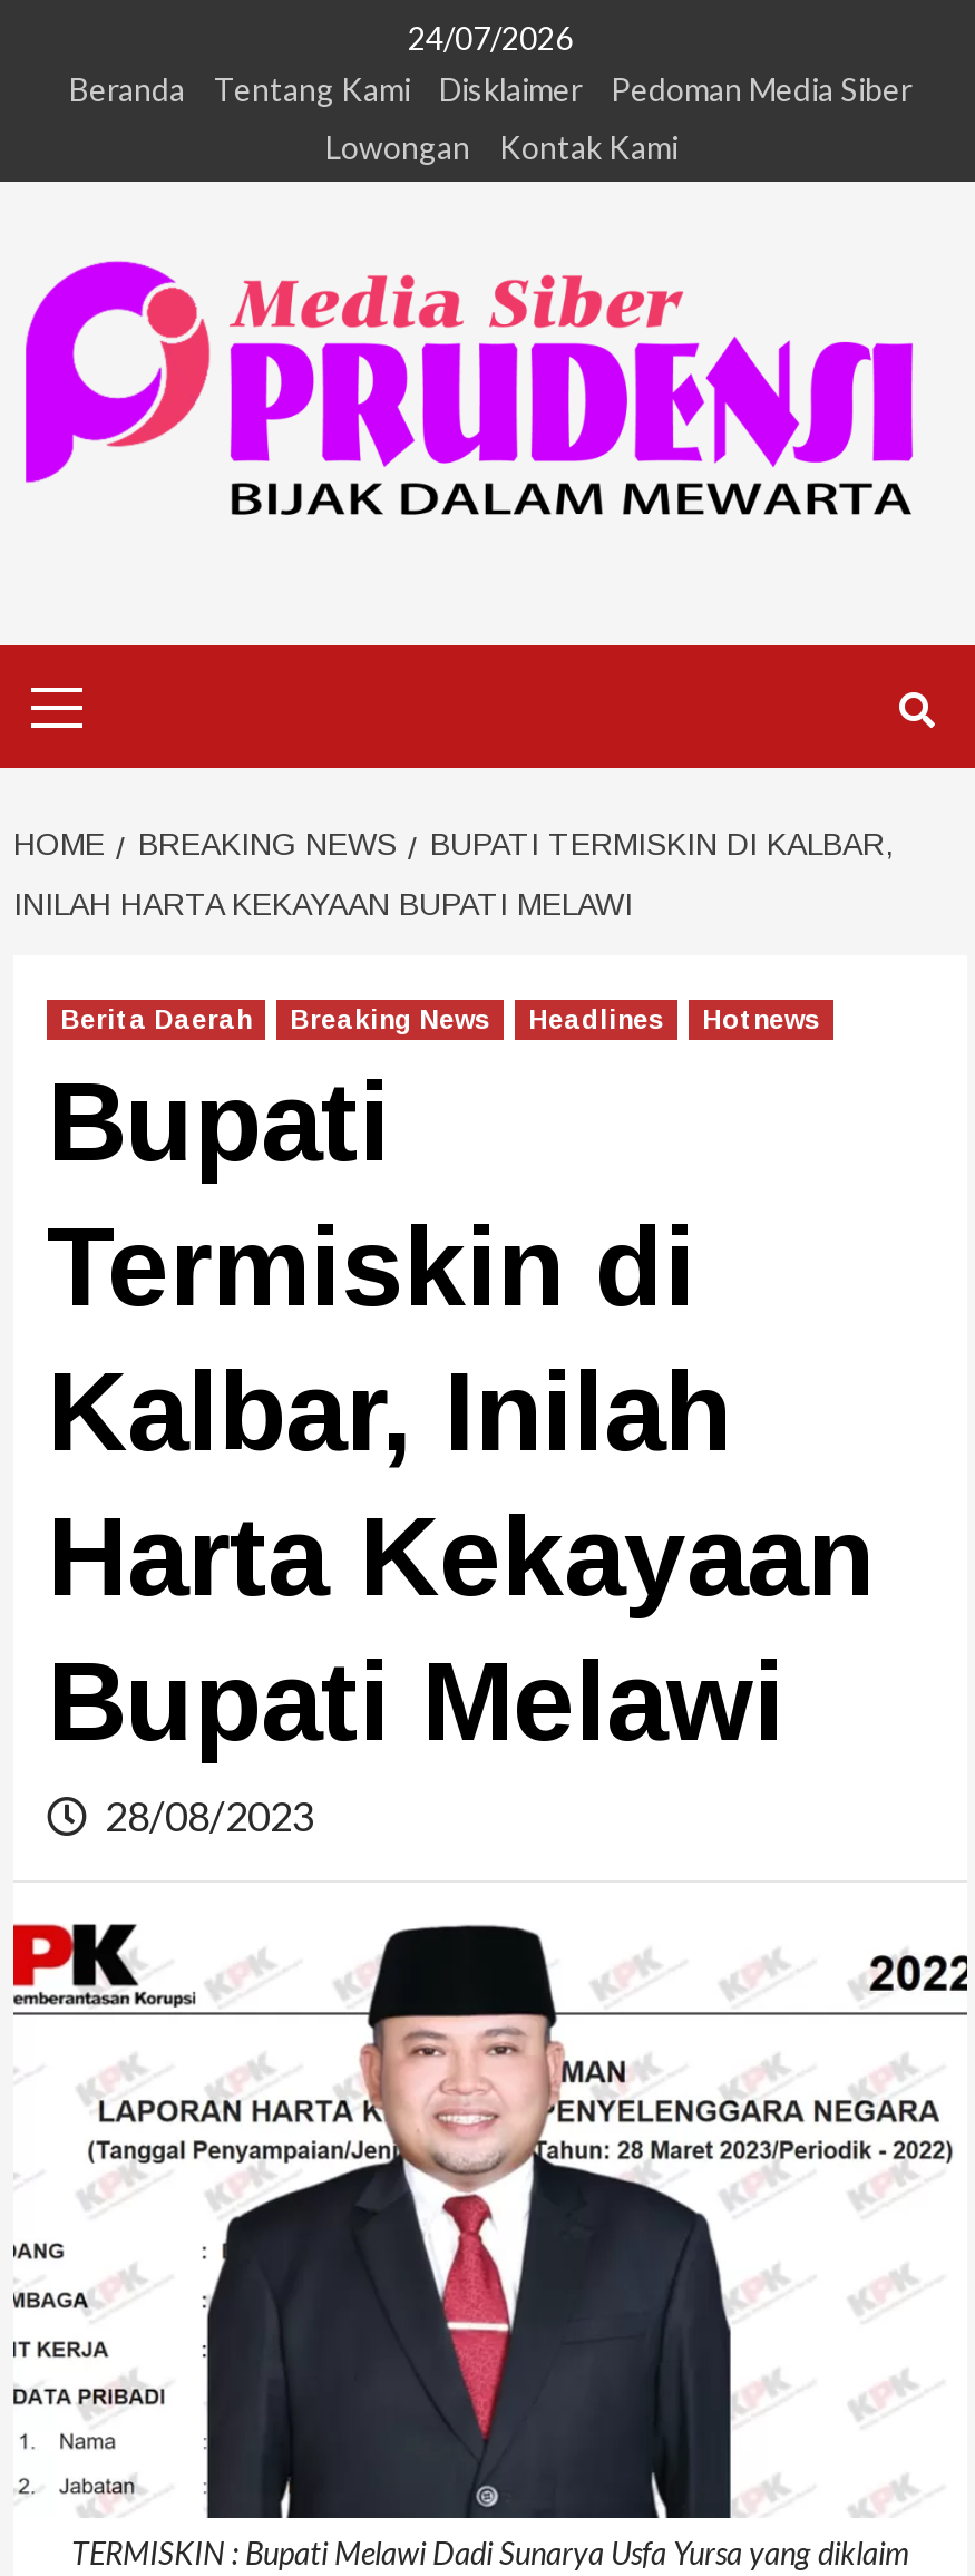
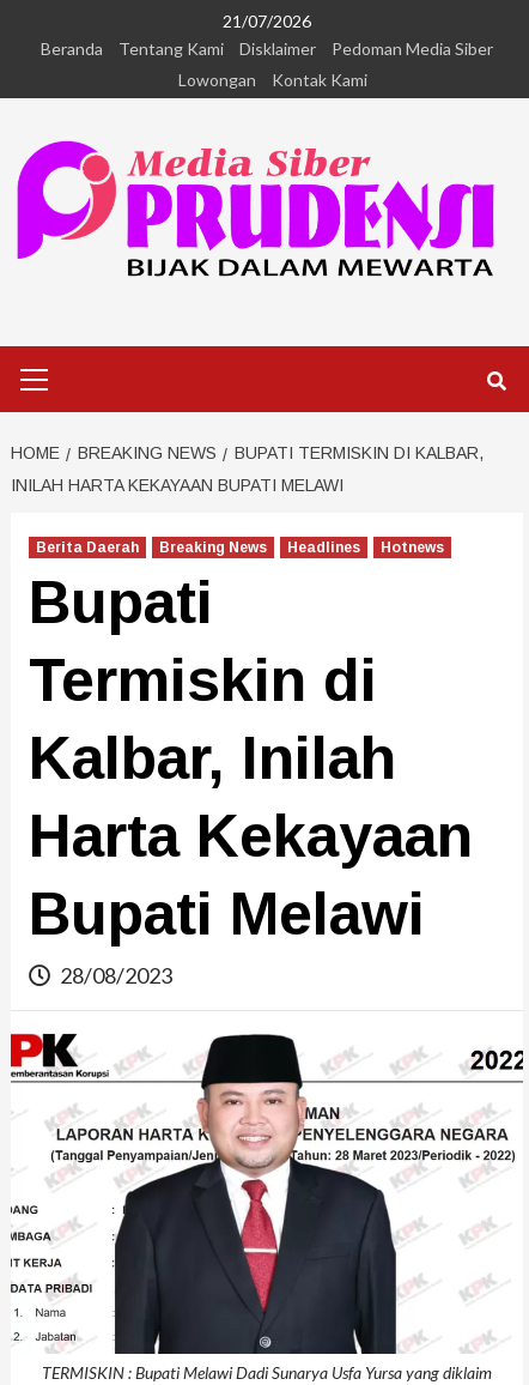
- 24/07/2026
+ 21/07/2026
